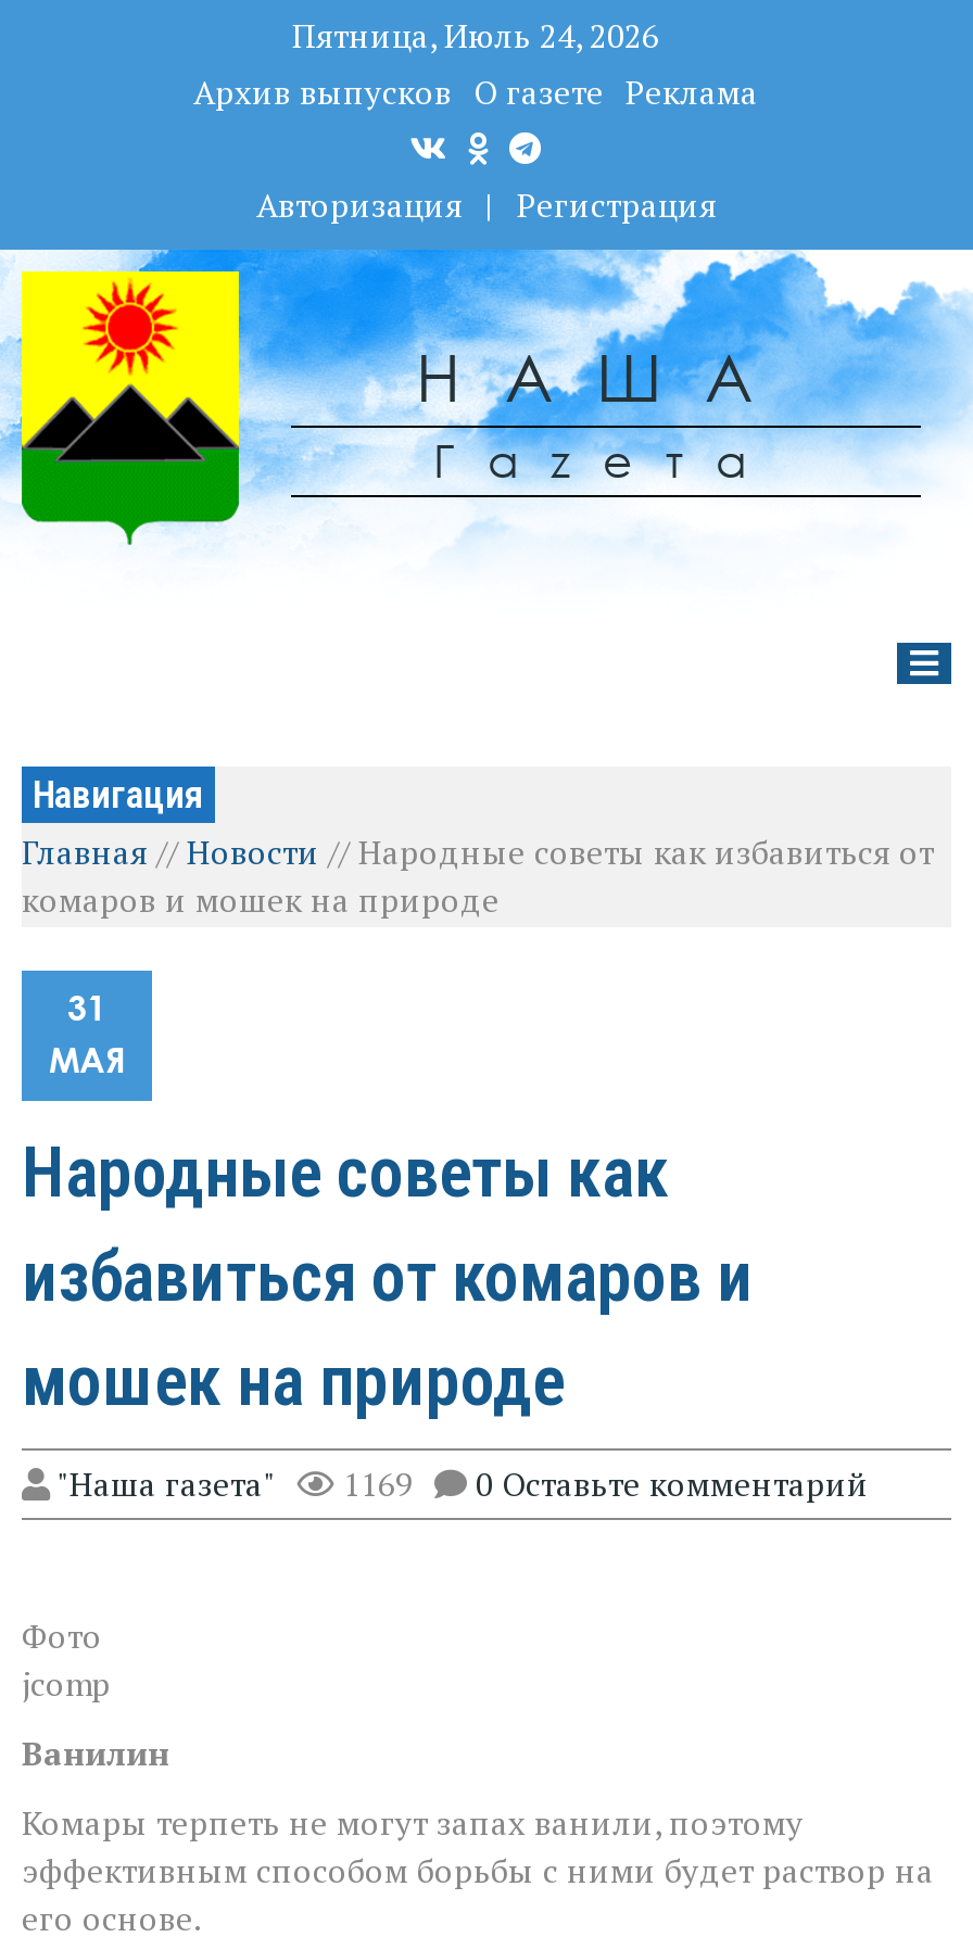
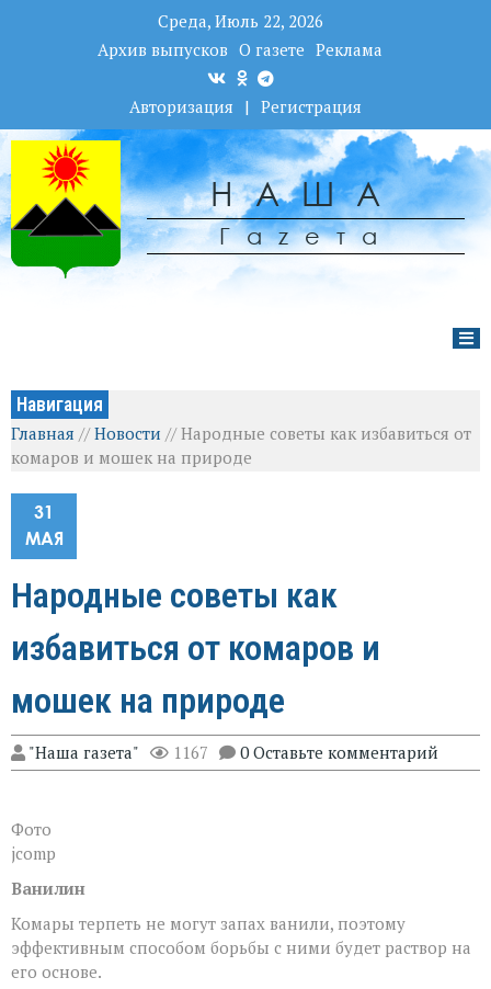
- Пятница, Июль 24, 2026
+ Среда, Июль 22, 2026

- "Наша газета" 1169 0 Оставьте комментарий
+ "Наша газета" 1167 0 Оставьте комментарий
